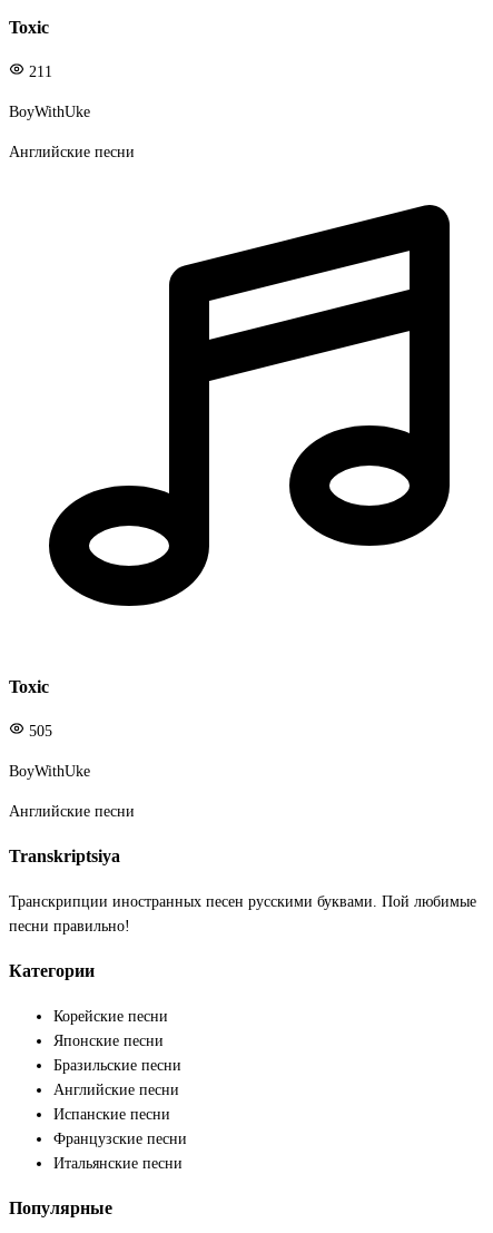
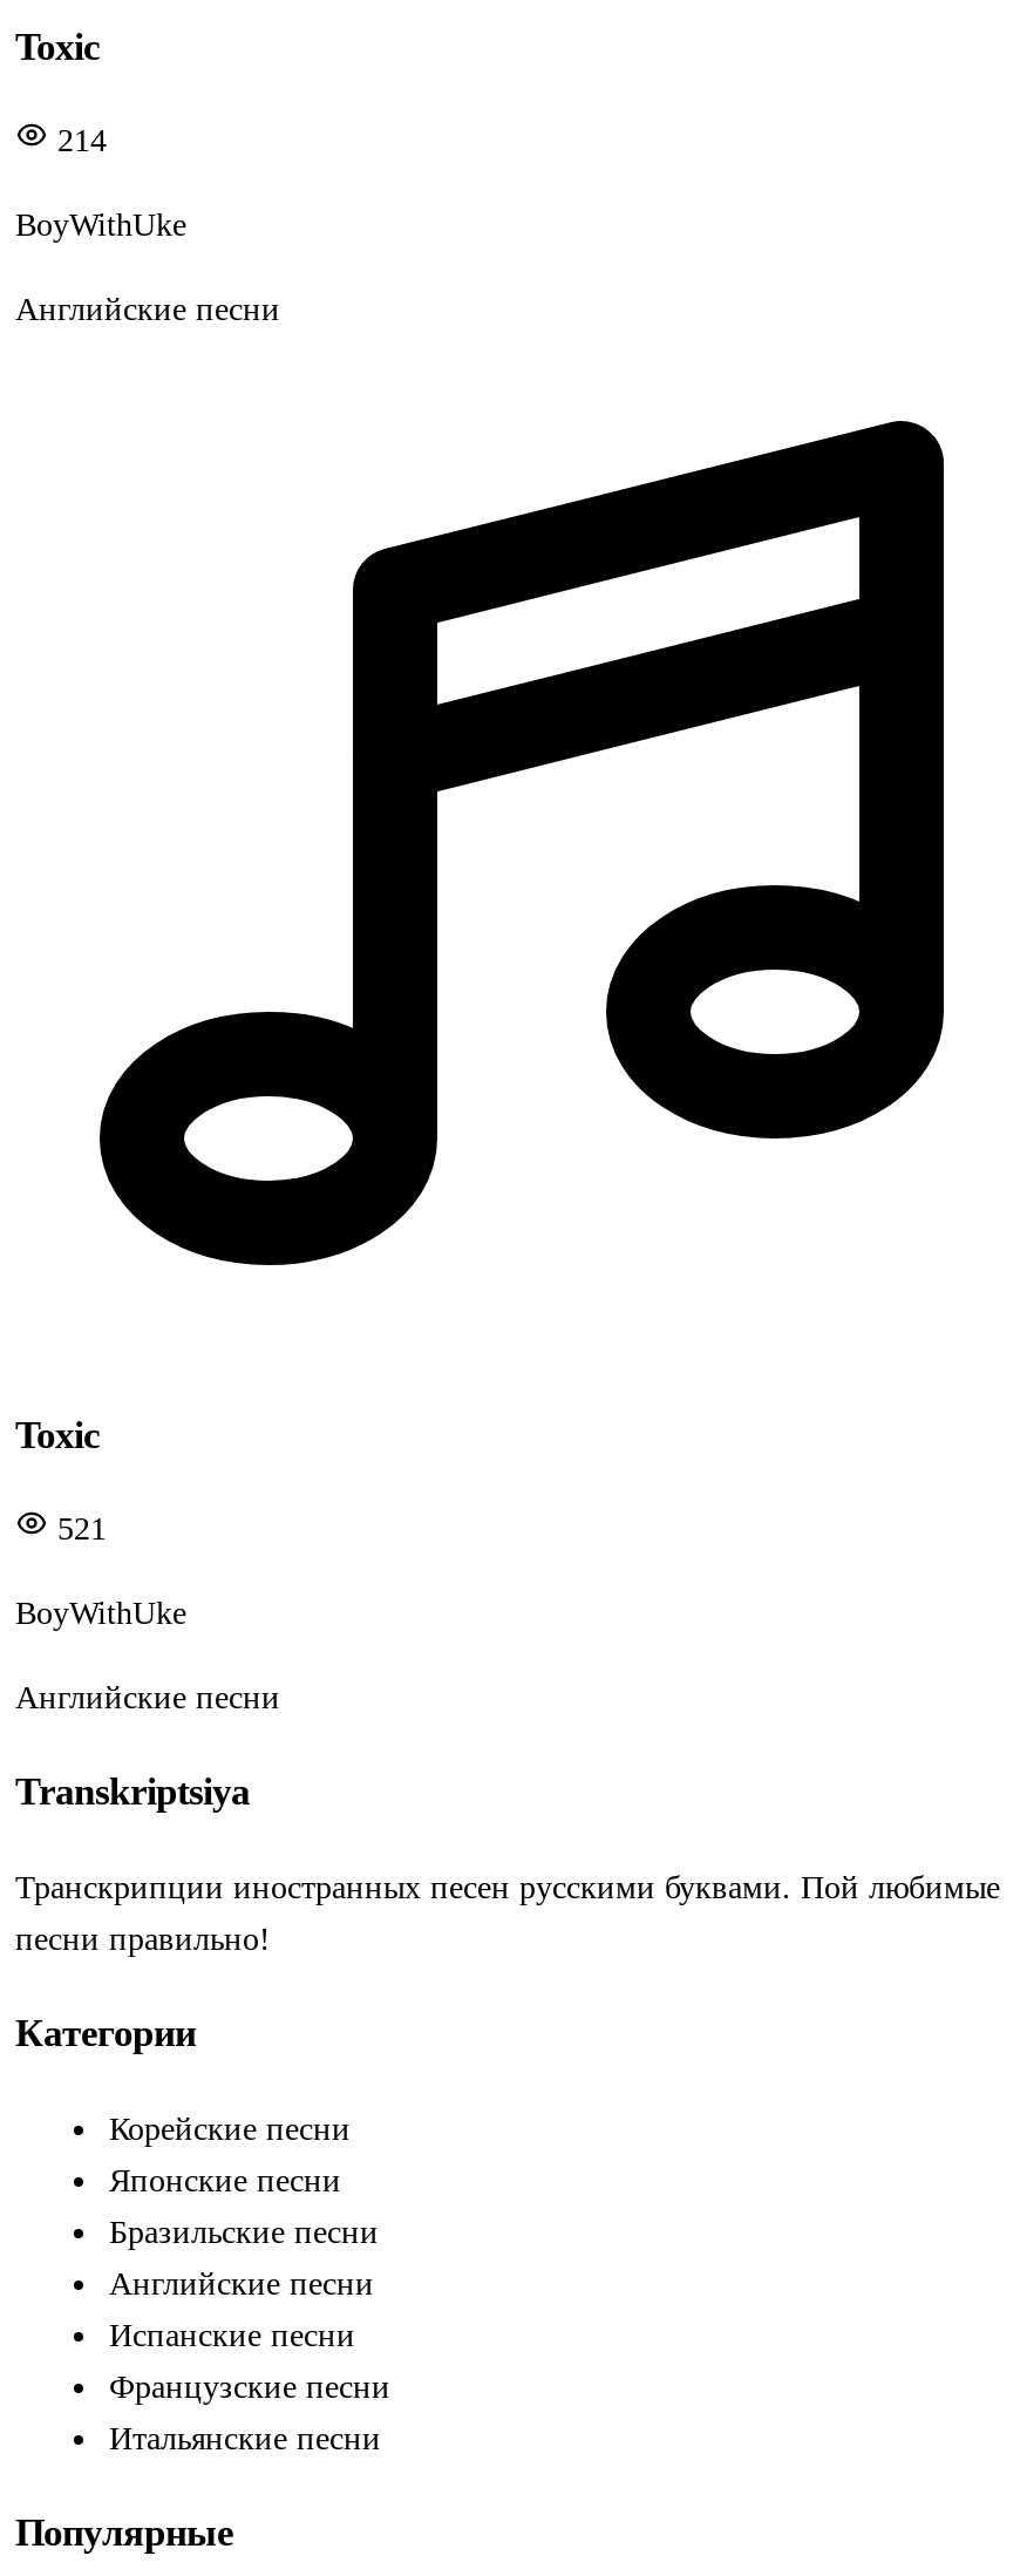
- 211
+ 214

- 505
+ 521
